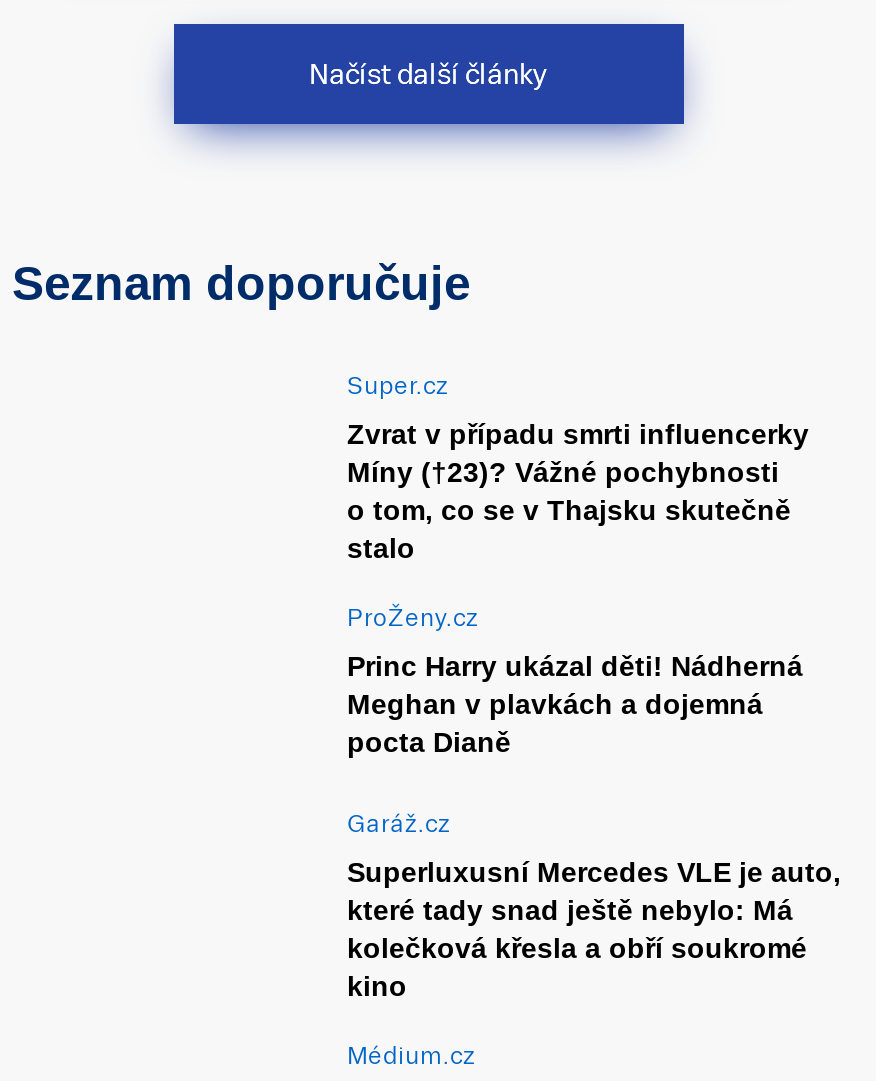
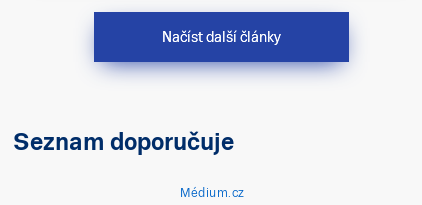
- Super.cz
- Zvrat v případu smrti influencerky
- Míny (†23)? Vážné pochybnosti
- o tom, co se v Thajsku skutečně
- stalo
- ProŽeny.cz
- Princ Harry ukázal děti! Nádherná
- Meghan v plavkách a dojemná
- pocta Dianě
- Garáž.cz
- Superluxusní Mercedes VLE je auto,
- které tady snad ještě nebylo: Má
- kolečková křesla a obří soukromé
- kino
